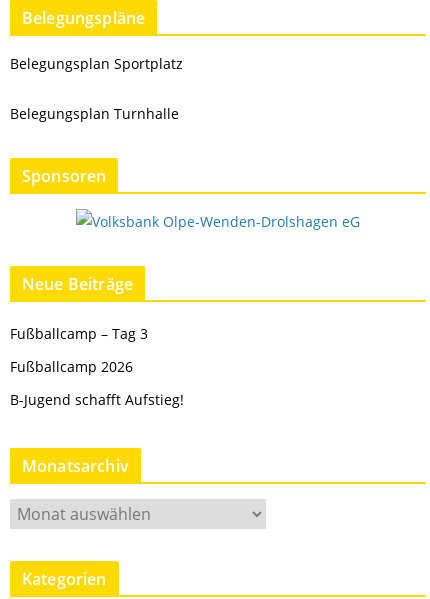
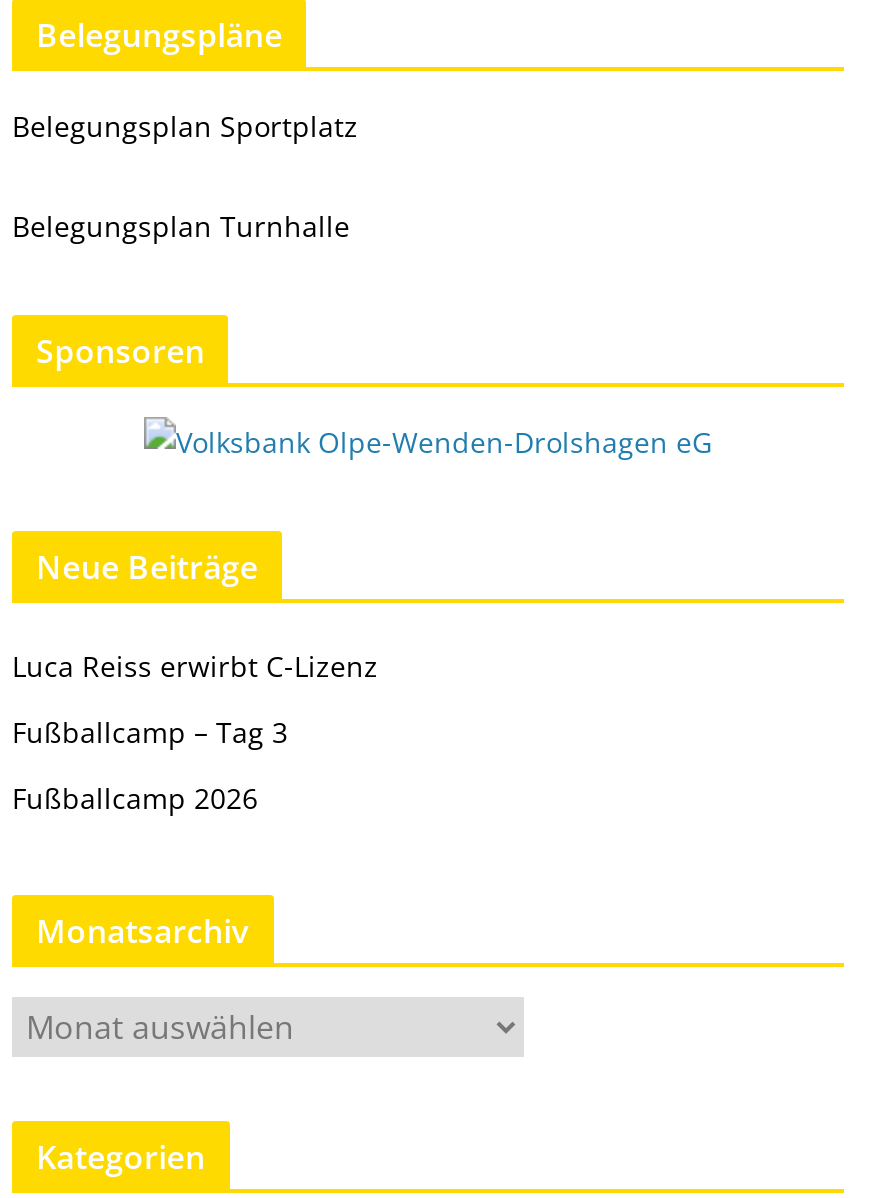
+ Luca Reiss erwirbt C-Lizenz

moved down: Fußballcamp – Tag 3 | Fußballcamp 2026

- B-Jugend schafft Aufstieg!
